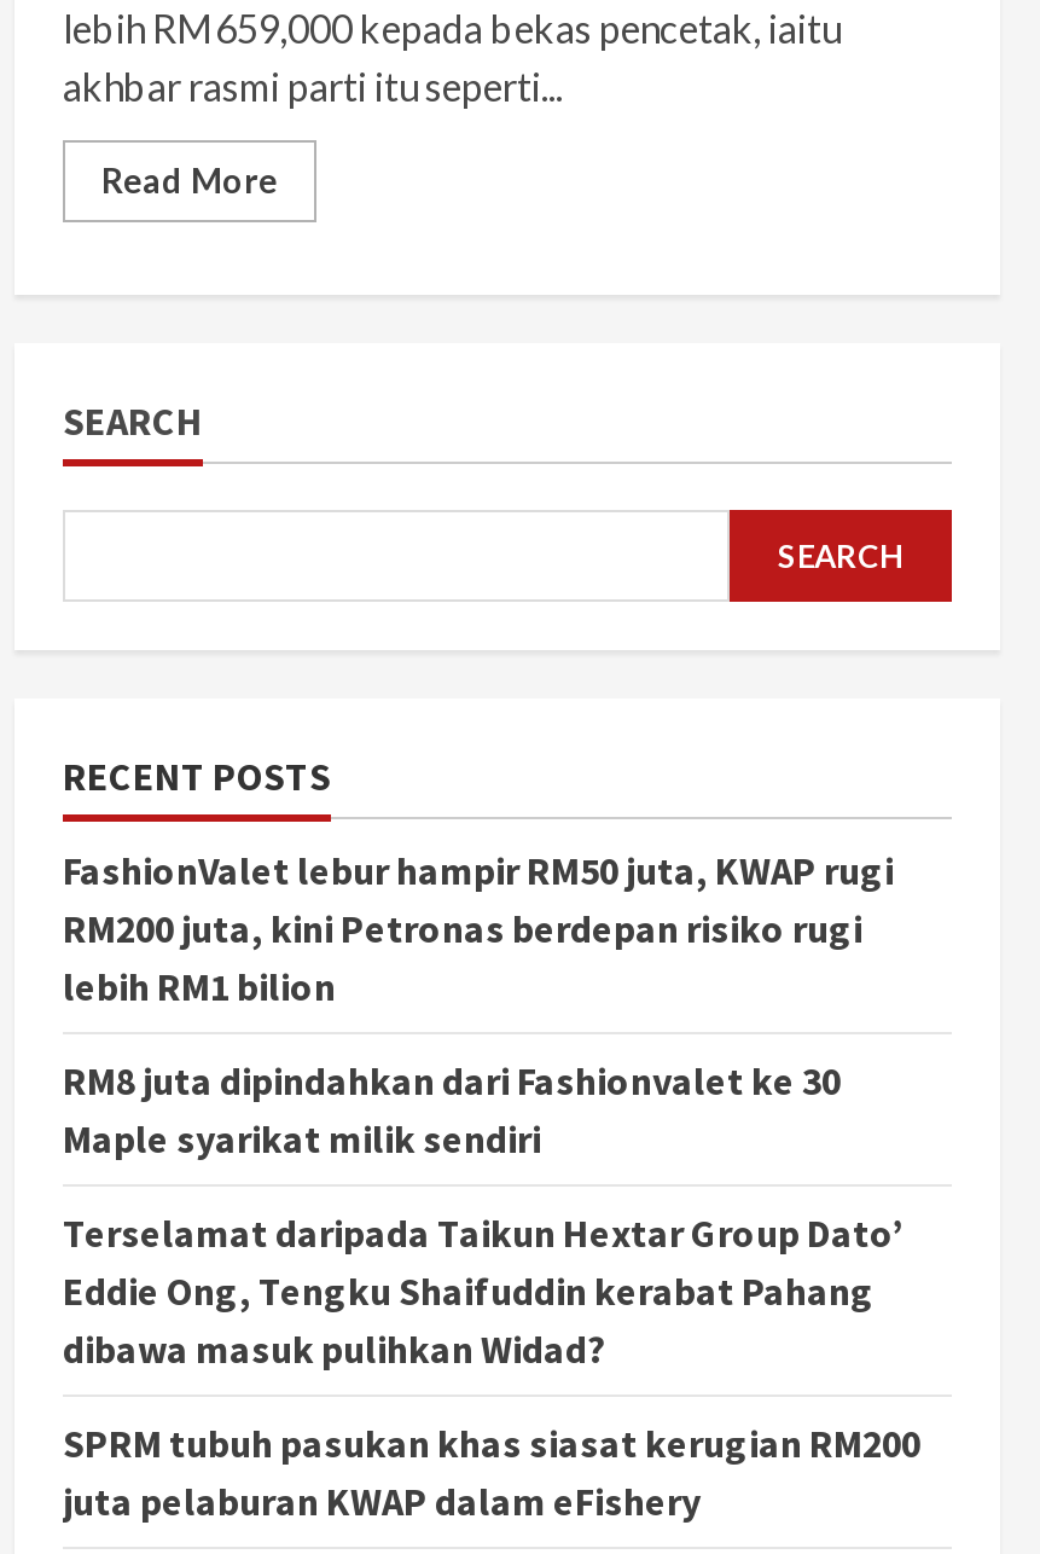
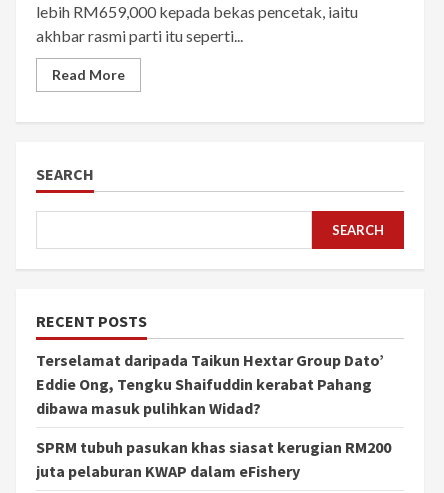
- FashionValet lebur hampir RM50 juta, KWAP rugi
- RM200 juta, kini Petronas berdepan risiko rugi
- lebih RM1 bilion
- RM8 juta dipindahkan dari Fashionvalet ke 30
- Maple syarikat milik sendiri
